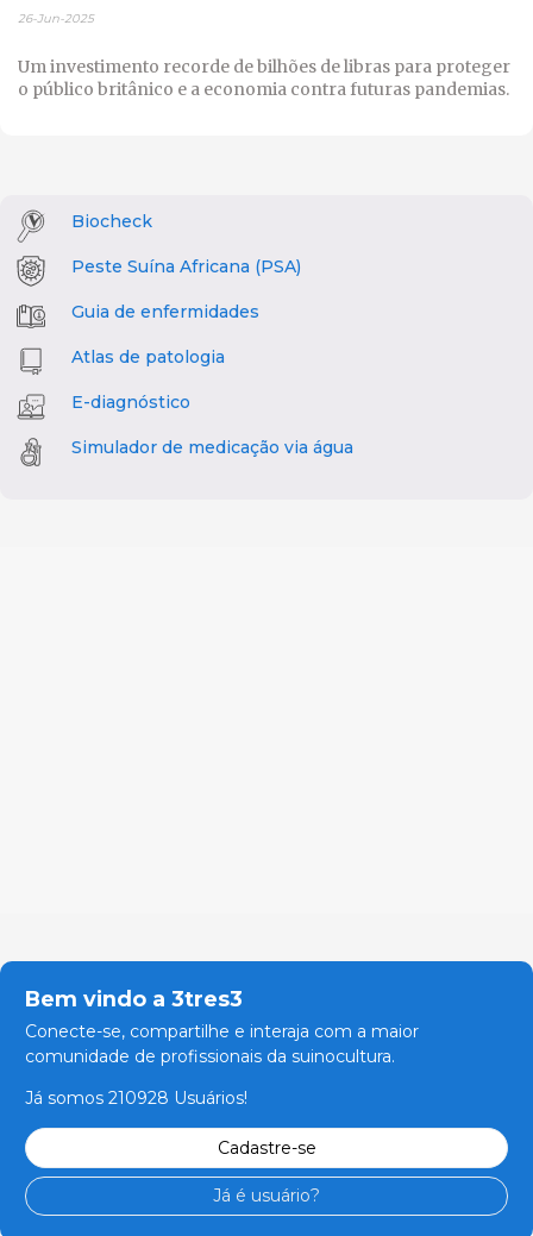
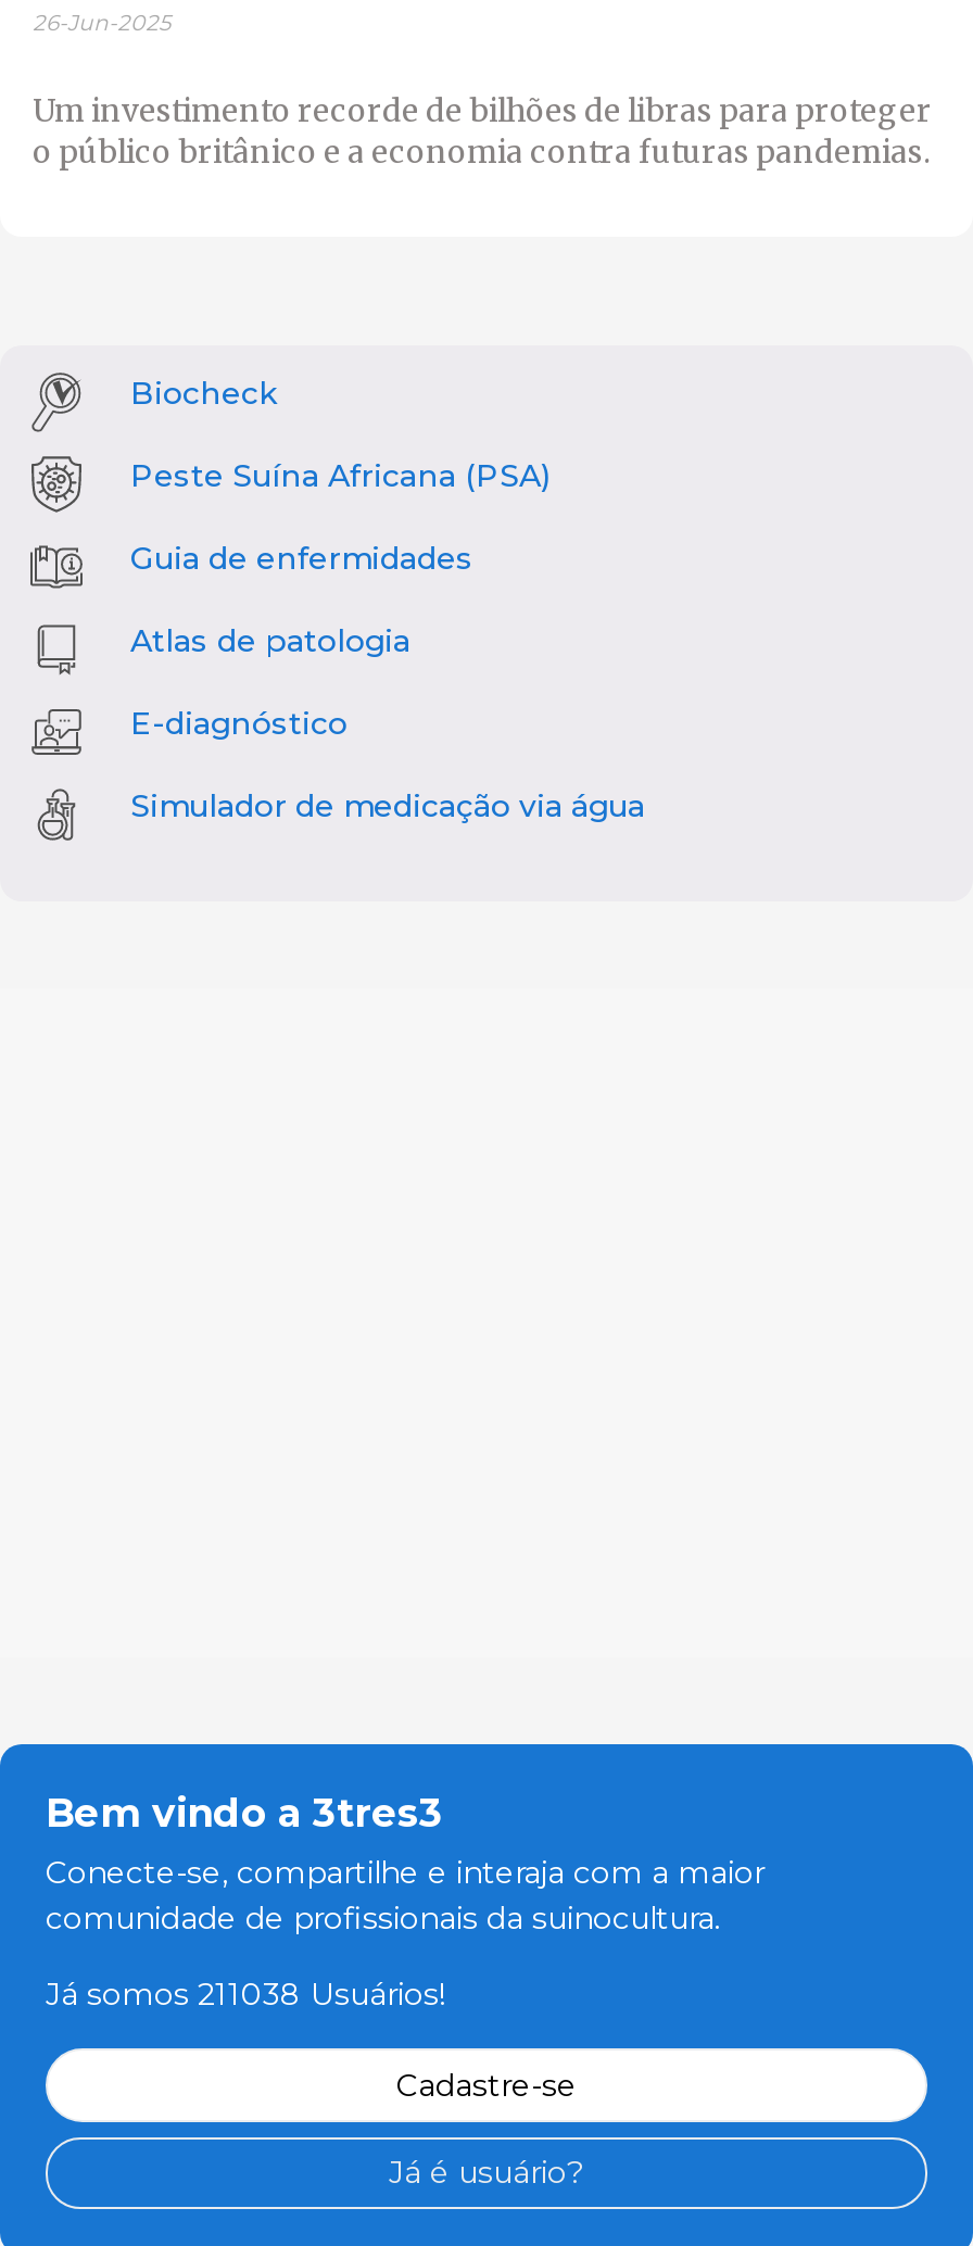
- Já somos 210928 Usuários!
+ Já somos 211038 Usuários!
